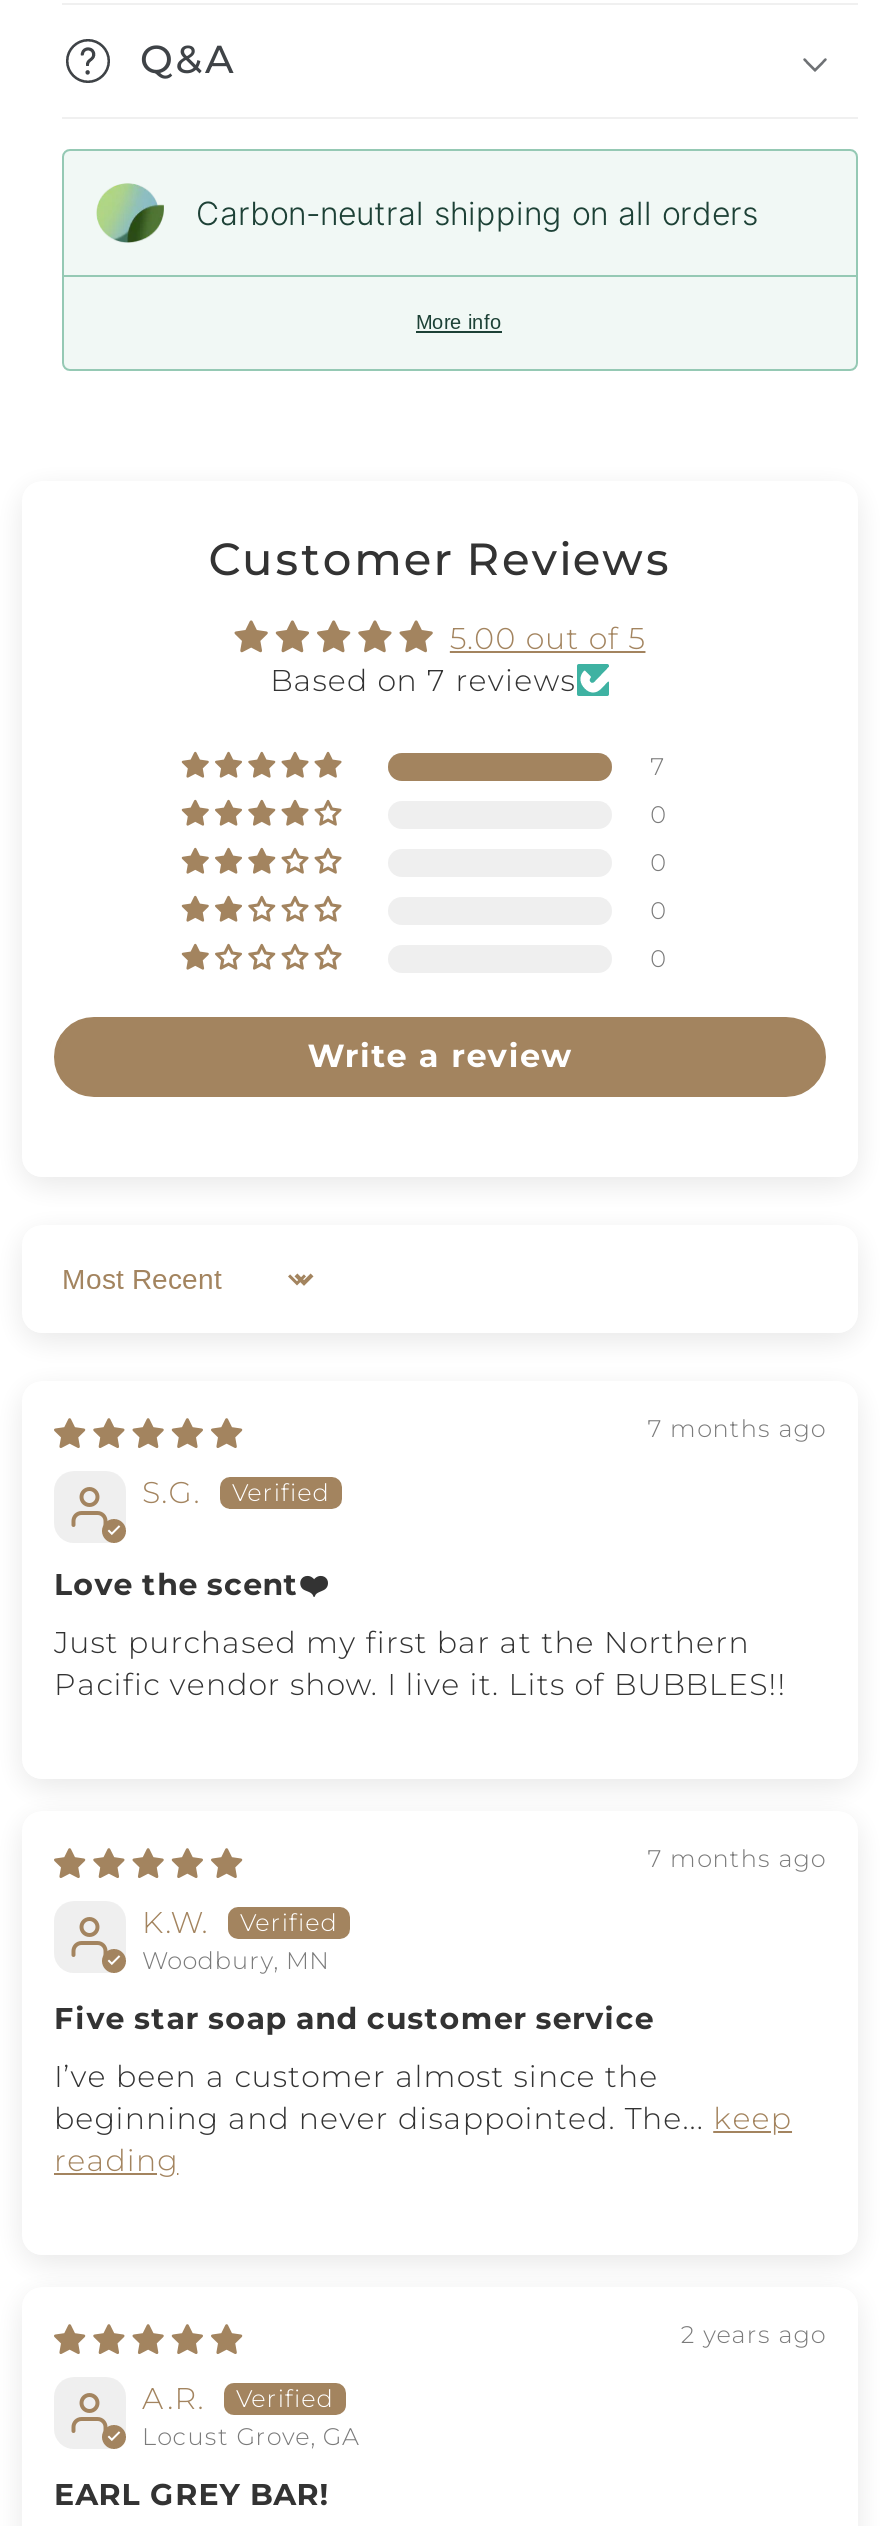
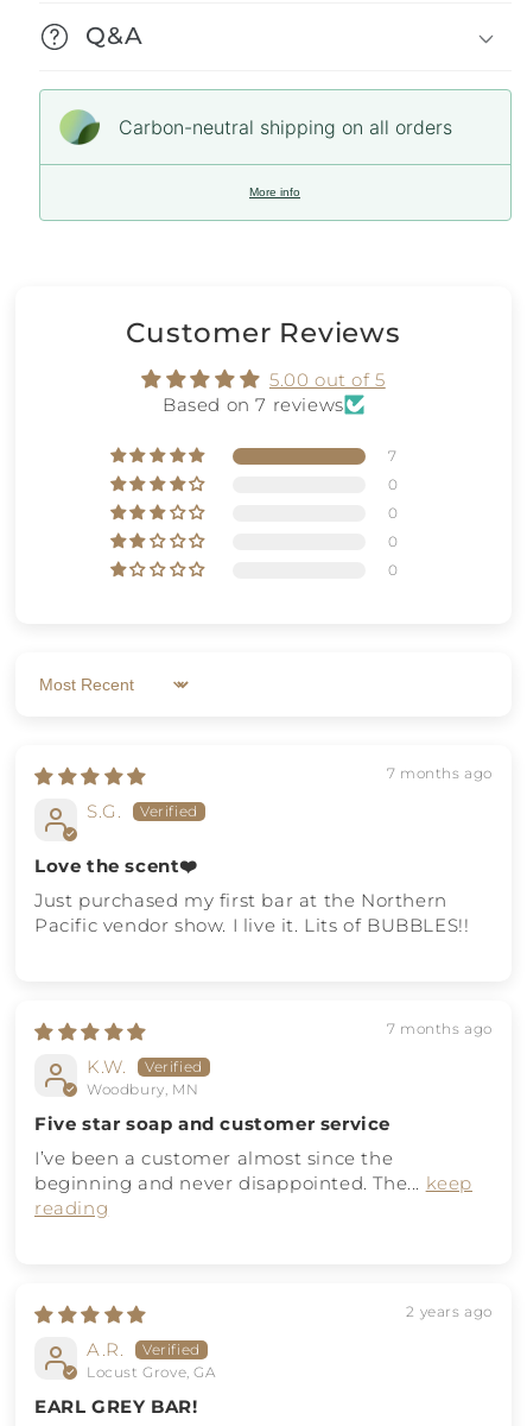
- Write a review
